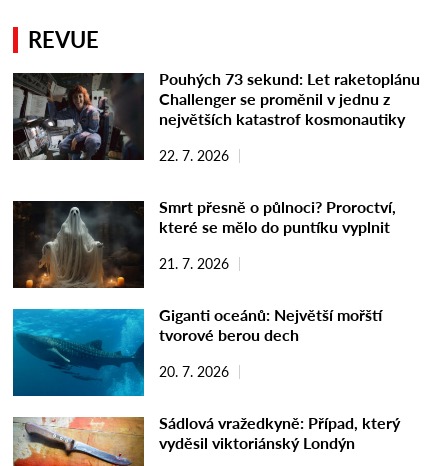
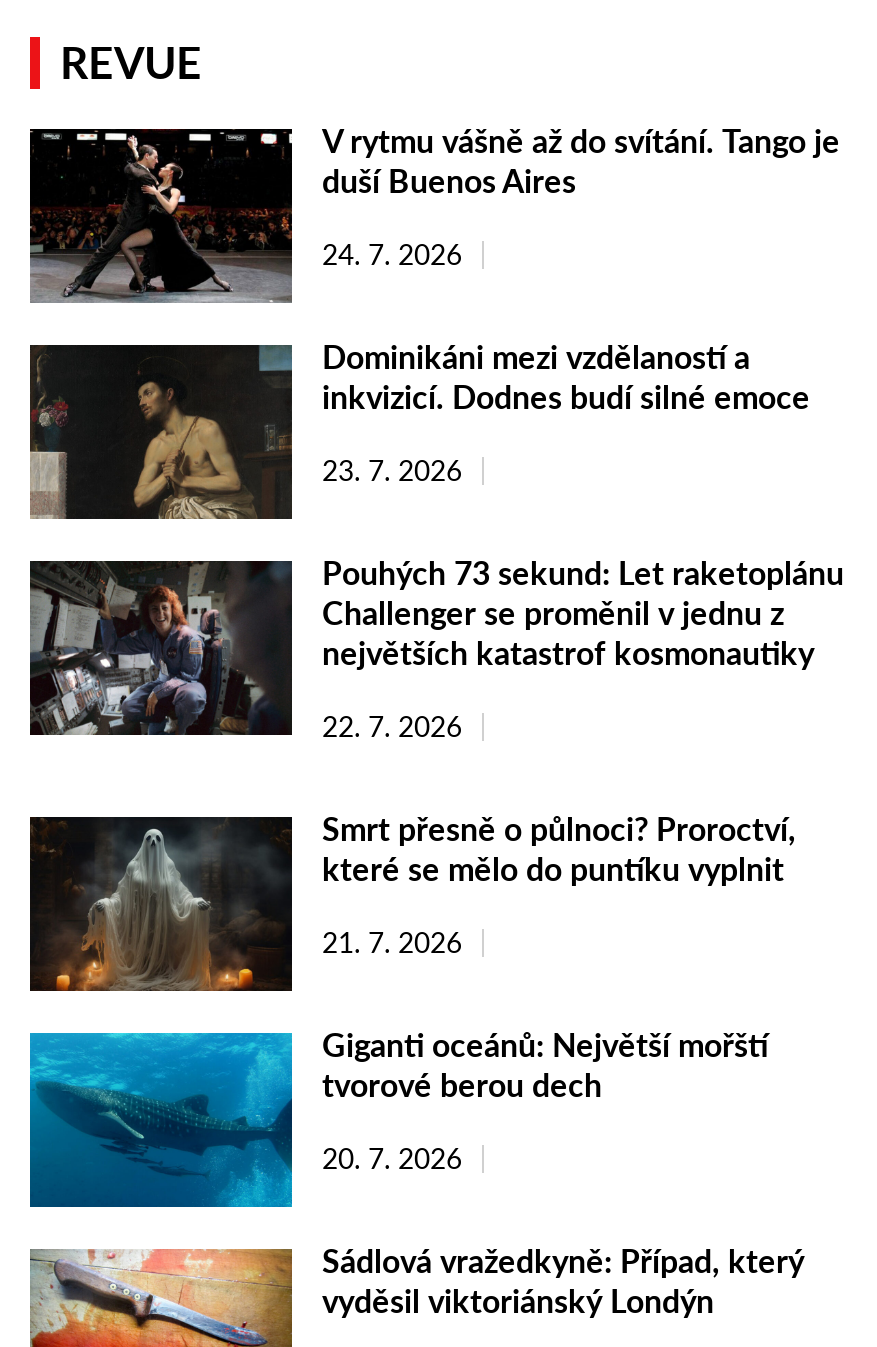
+ [image]

+ [image]
+ V rytmu vášně až do svítání. Tango je
+ duší Buenos Aires
+ 24. 7. 2026
+ Dominikáni mezi vzdělaností a
+ inkvizicí. Dodnes budí silné emoce
+ 23. 7. 2026
